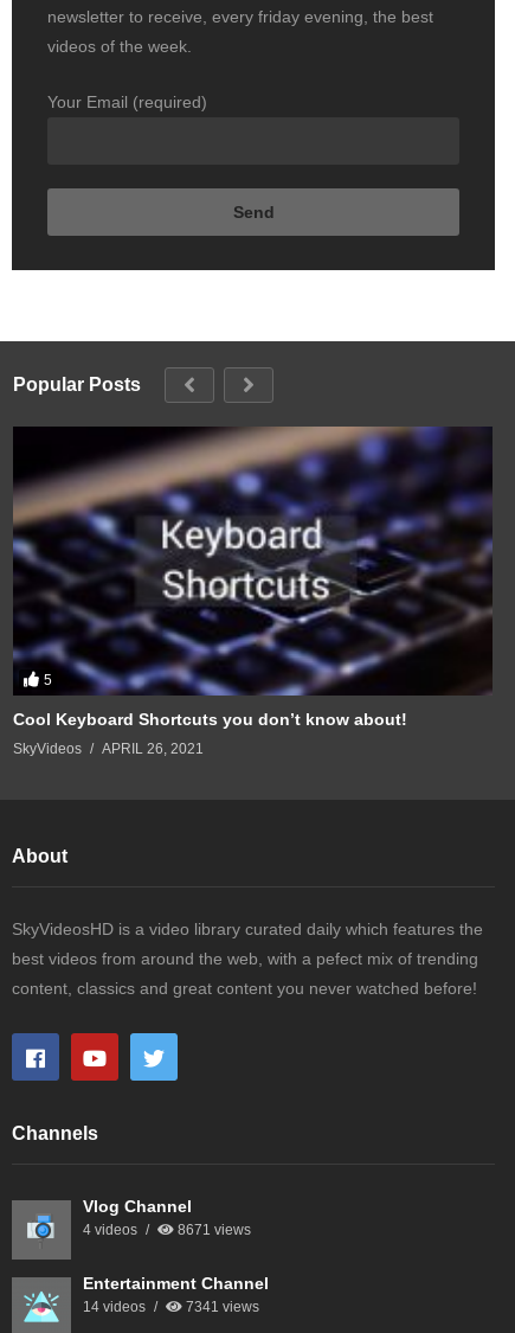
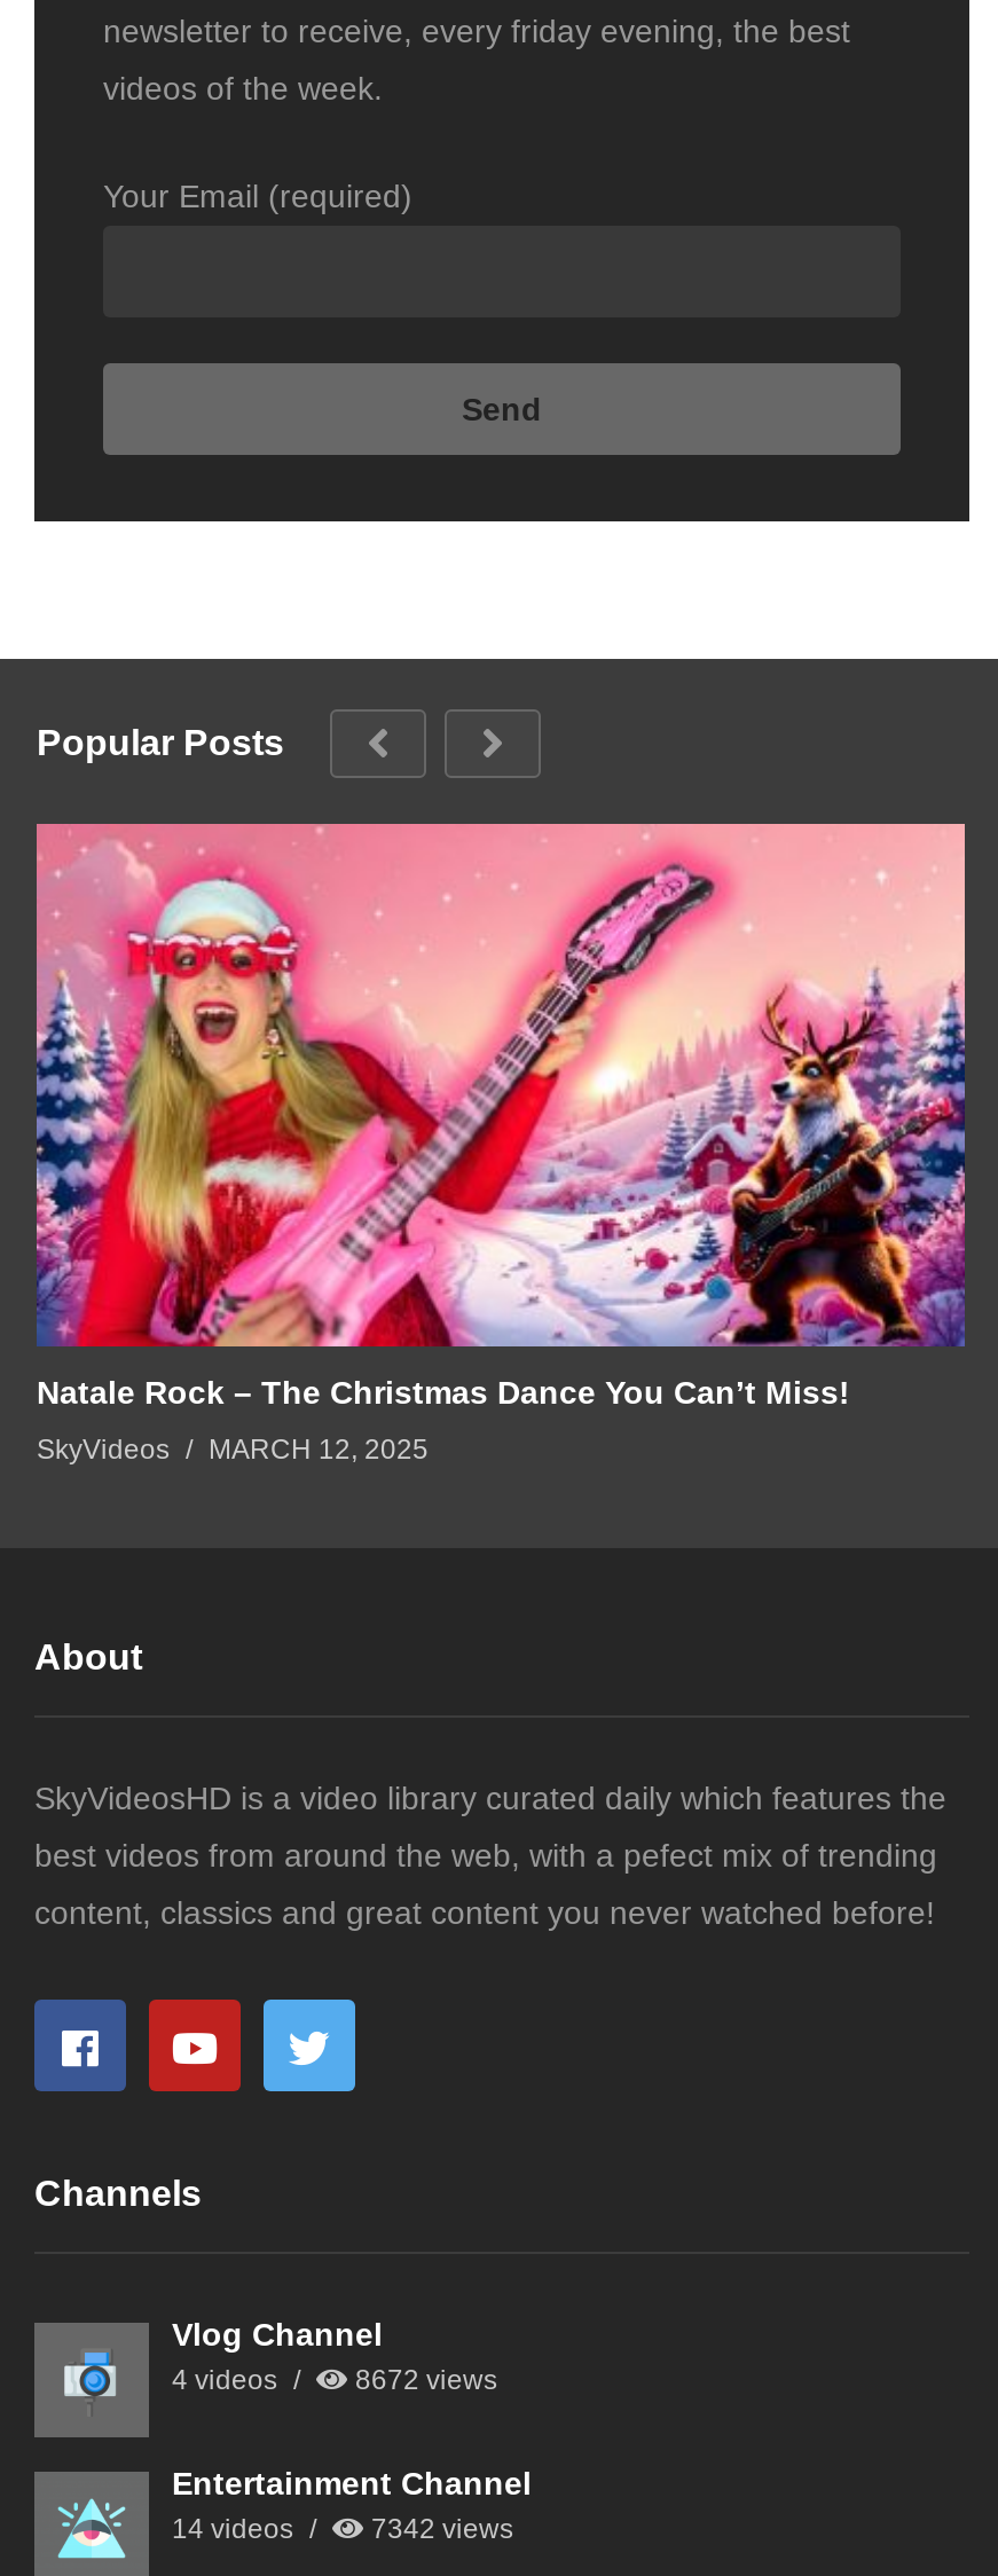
- [image]
- 5
- Cool Keyboard Shortcuts you don’t know about!
+ [image]
+ Natale Rock – The Christmas Dance You Can’t Miss!

- SkyVideos APRIL 26, 2021
+ SkyVideos MARCH 12, 2025

- 8671 views
+ 8672 views

- 7341 views
+ 7342 views
